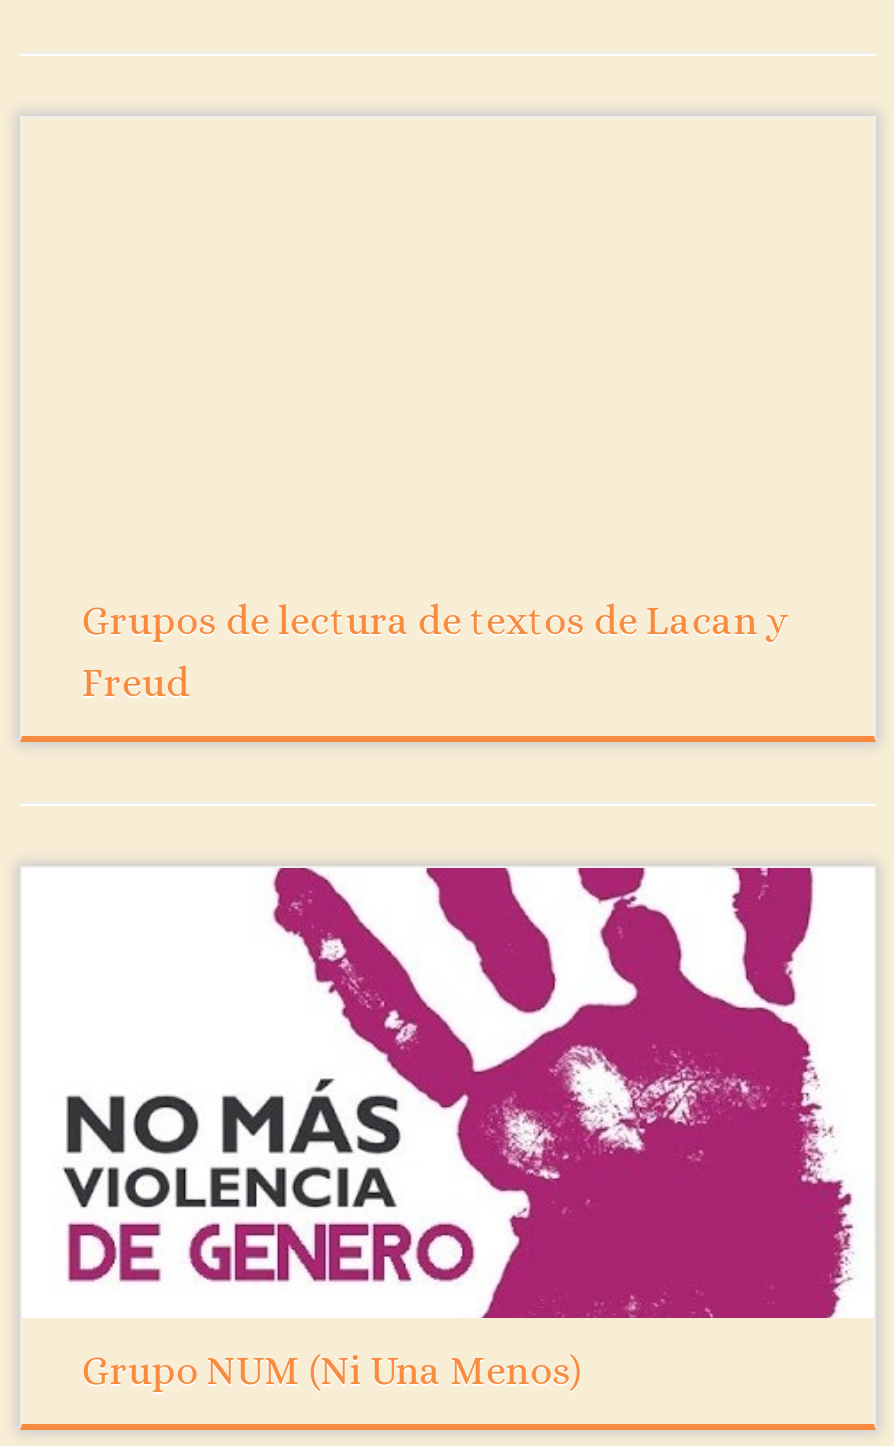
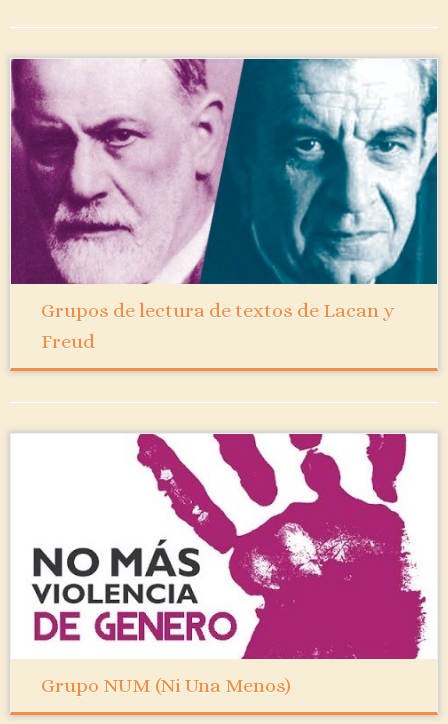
+ [image]
